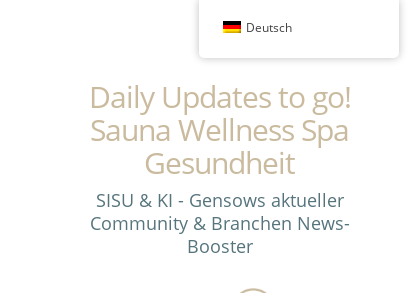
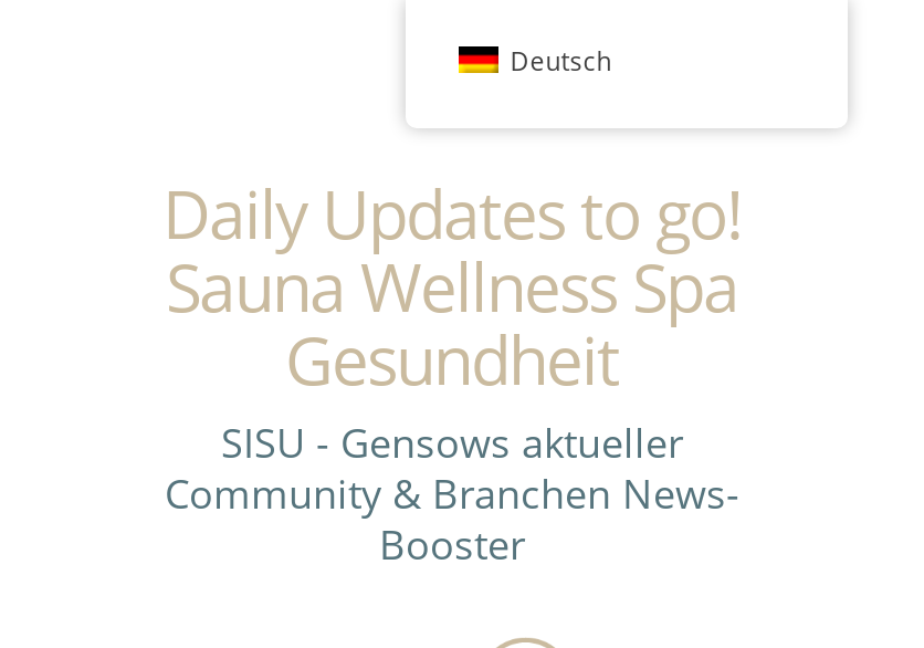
- SISU & KI - Gensows aktueller
+ SISU - Gensows aktueller
